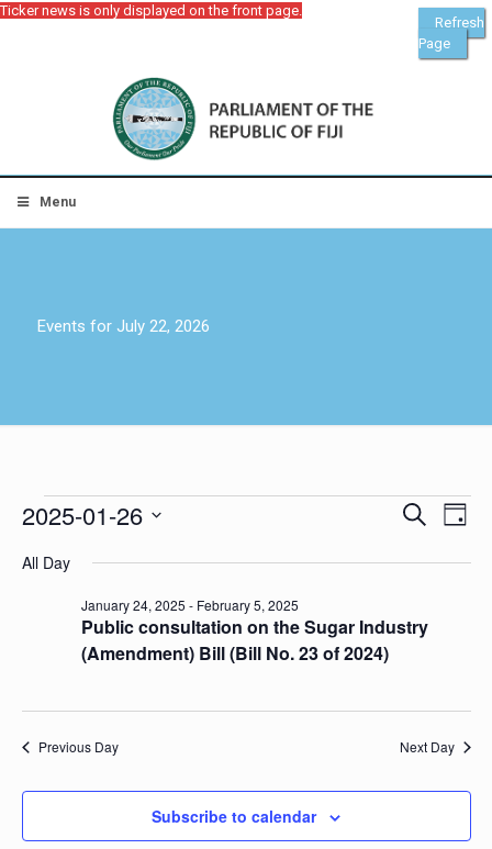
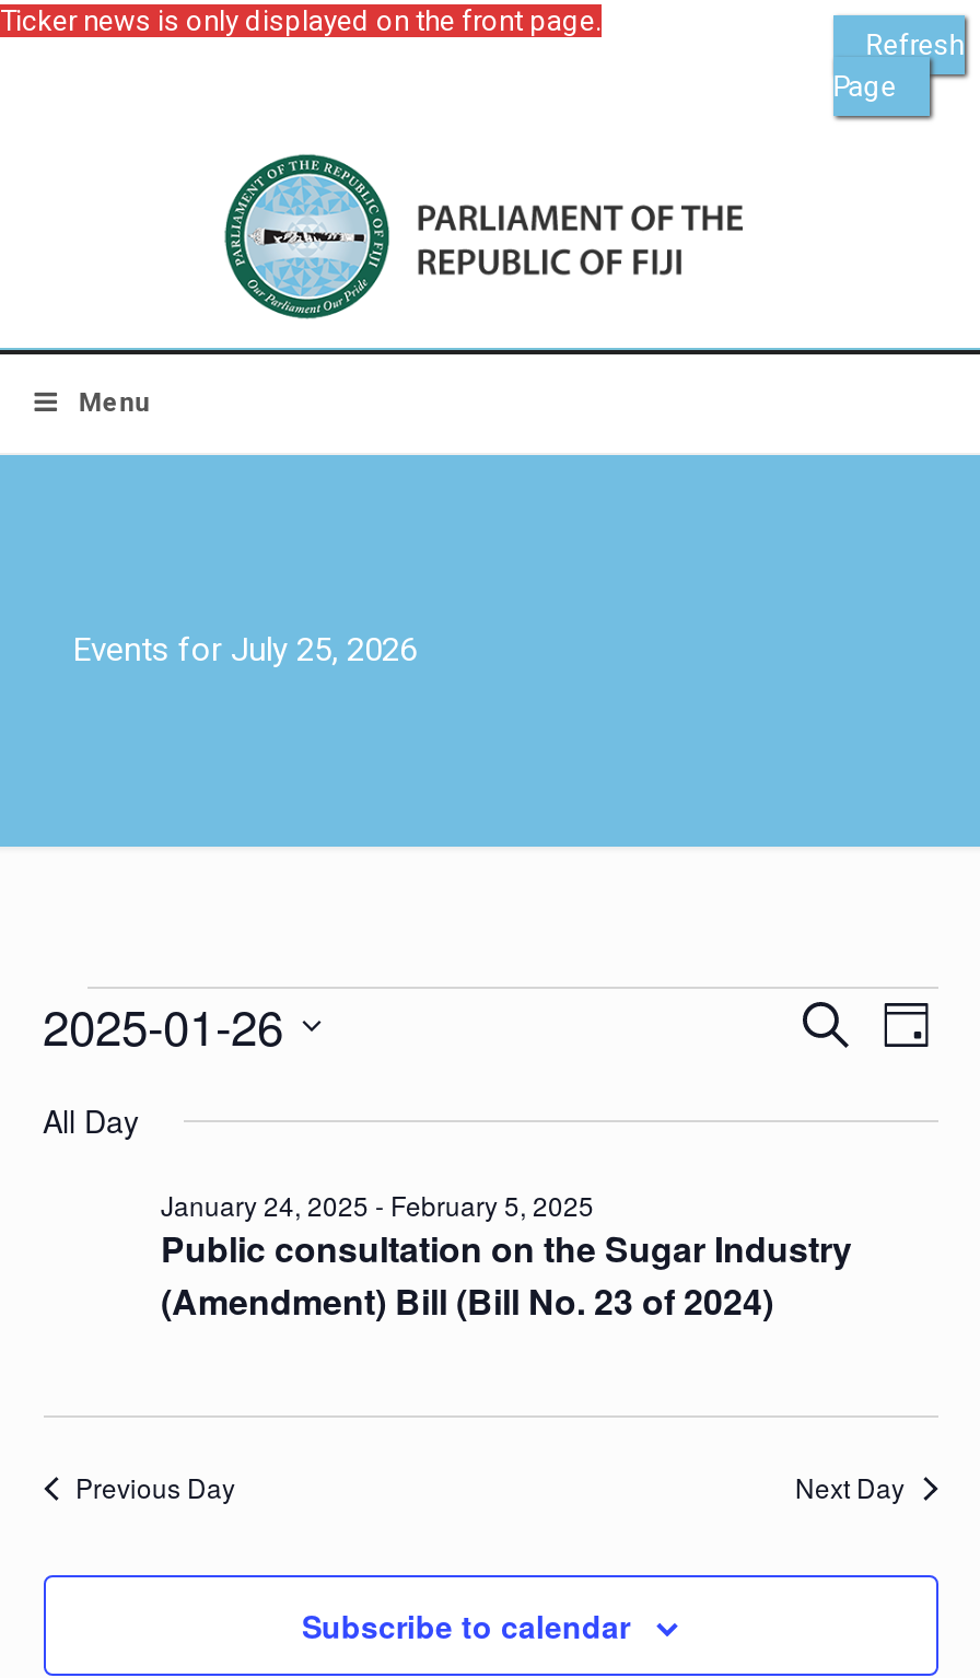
- Events for July 22, 2026
+ Events for July 25, 2026
